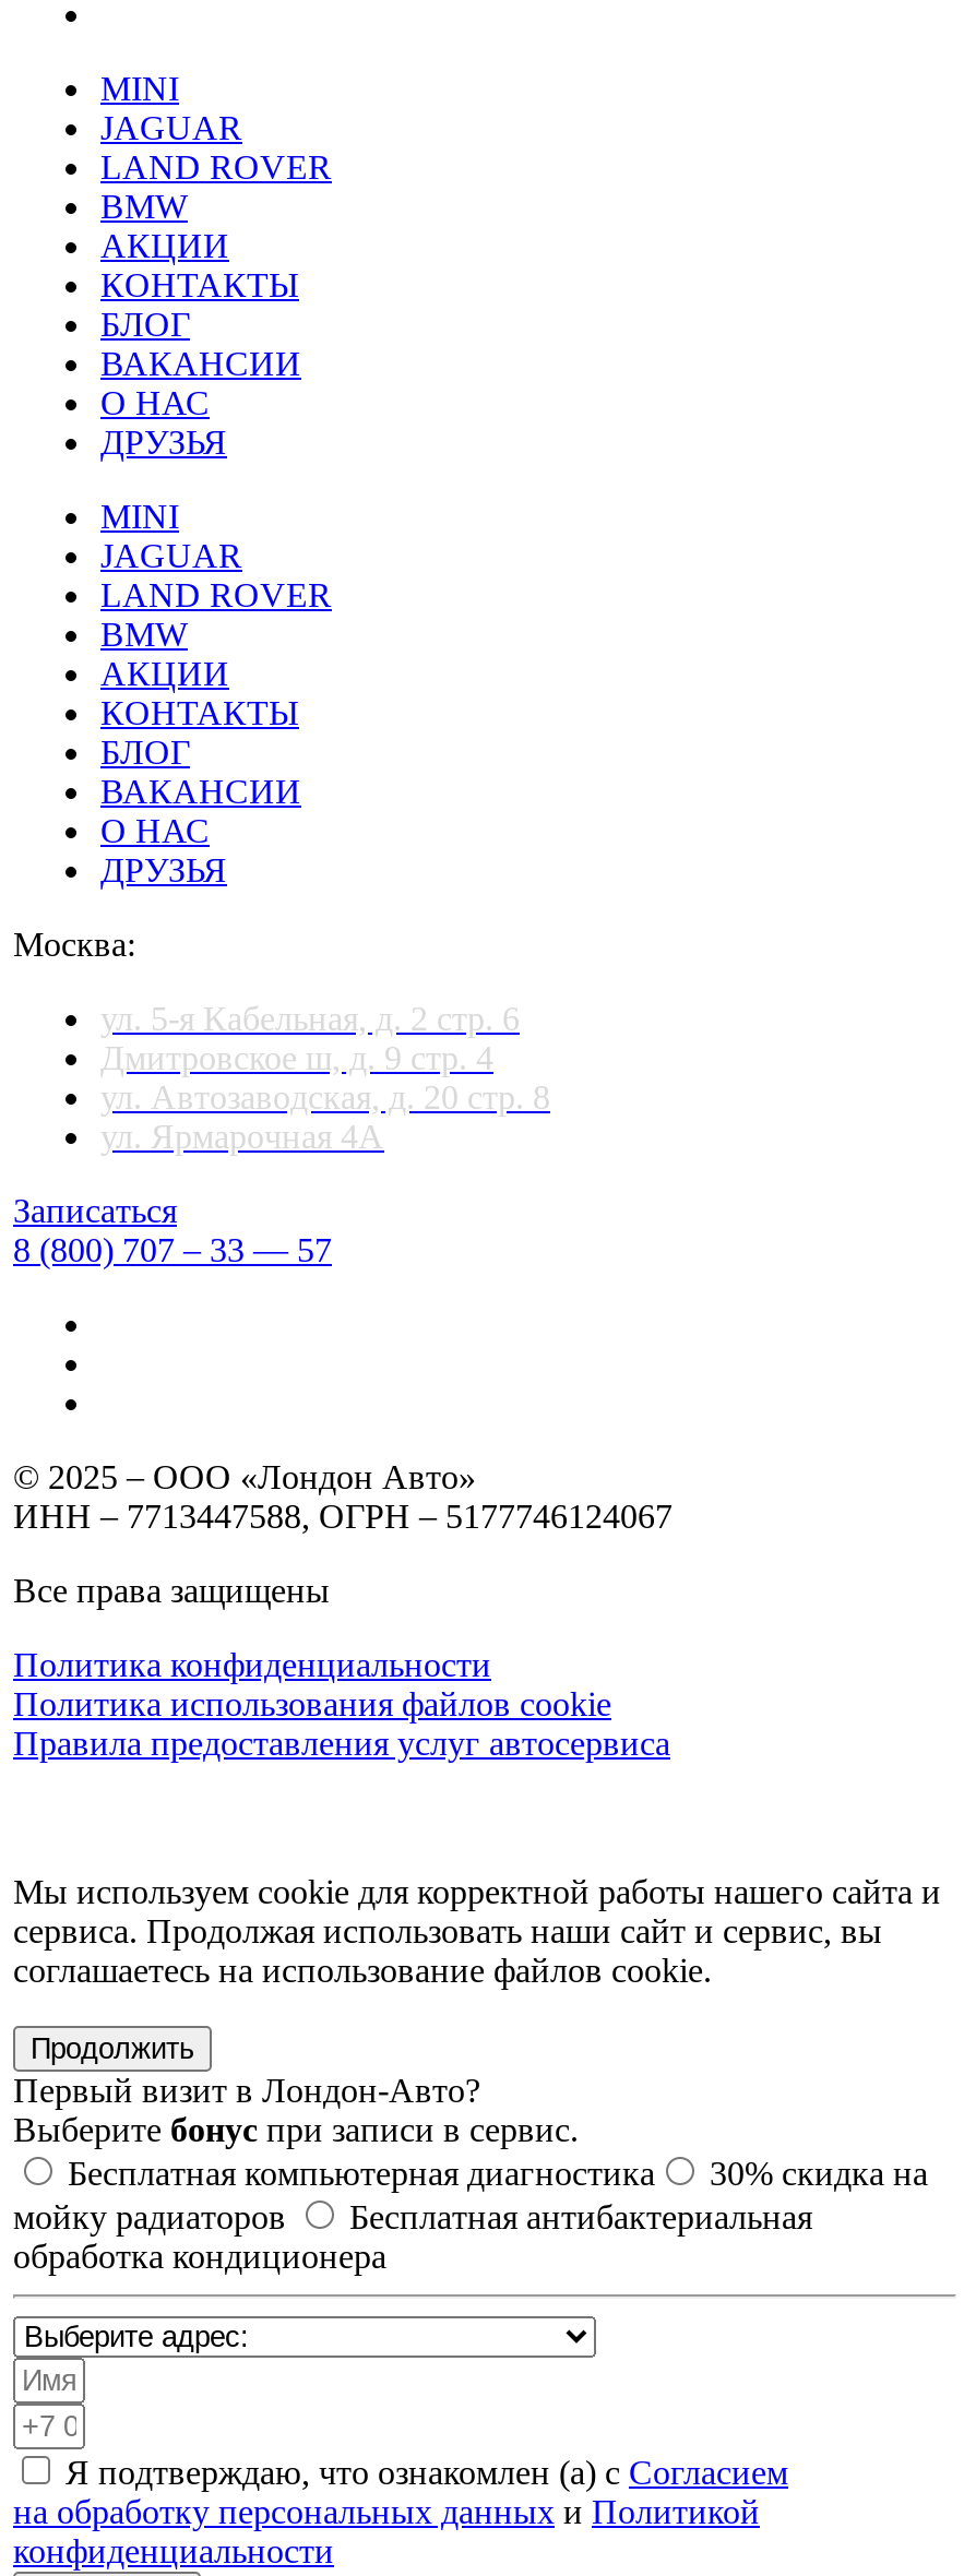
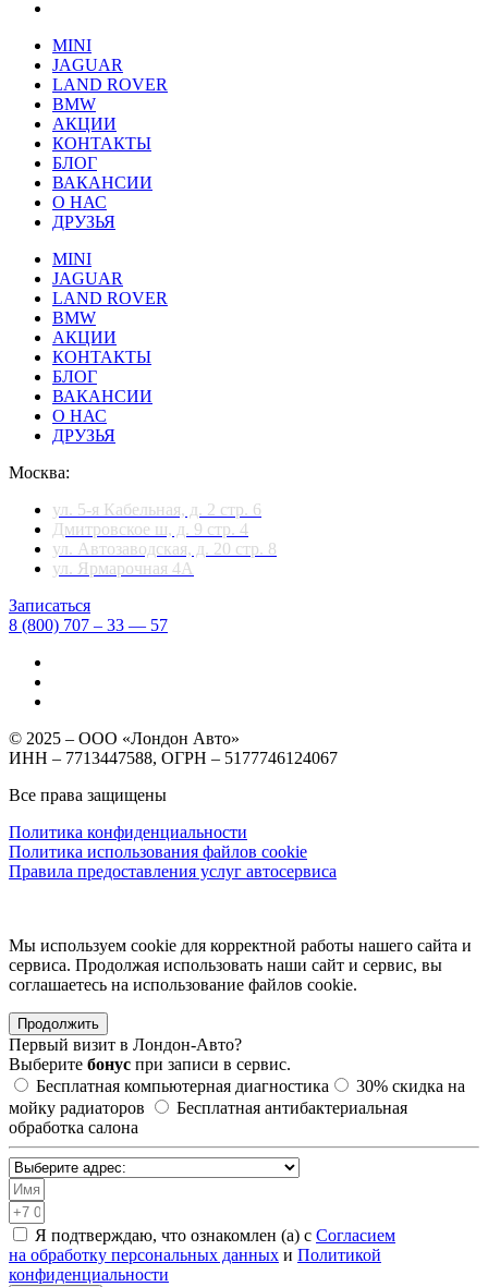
- обработка кондиционера
+ обработка салона
